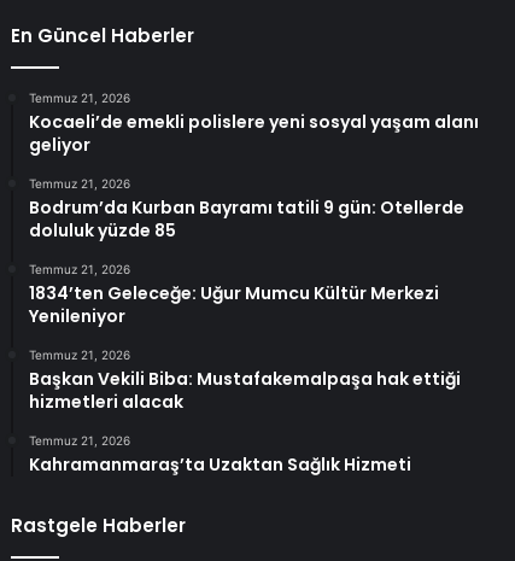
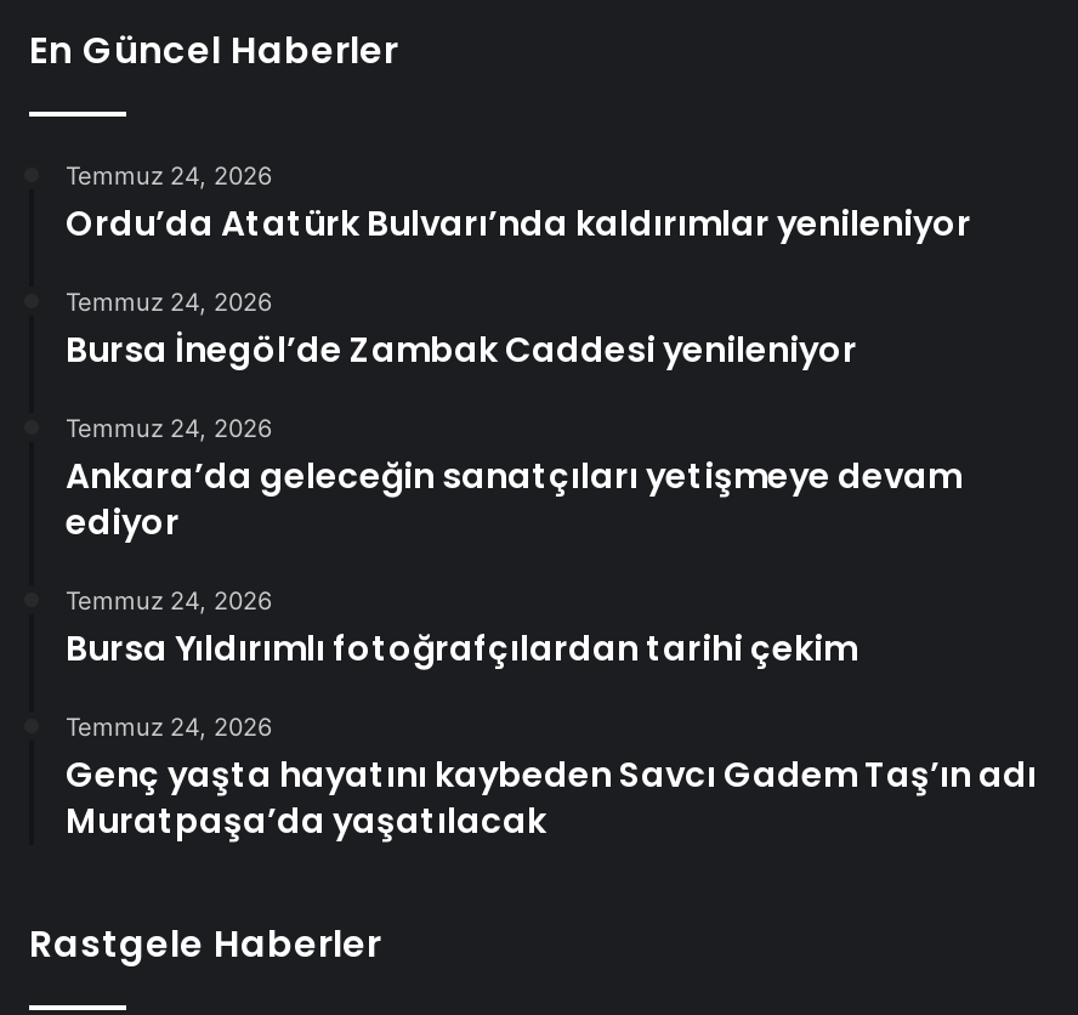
- Temmuz 21, 2026
- Kocaeli’de emekli polislere yeni sosyal yaşam alanı
- geliyor
+ Temmuz 24, 2026
+ Ordu’da Atatürk Bulvarı’nda kaldırımlar yenileniyor

- Temmuz 21, 2026
- Bodrum’da Kurban Bayramı tatili 9 gün: Otellerde
- doluluk yüzde 85
+ Temmuz 24, 2026
+ Bursa İnegöl’de Zambak Caddesi yenileniyor

- Temmuz 21, 2026
- 1834’ten Geleceğe: Uğur Mumcu Kültür Merkezi
- Yenileniyor
+ Temmuz 24, 2026
+ Ankara’da geleceğin sanatçıları yetişmeye devam
+ ediyor

- Temmuz 21, 2026
- Başkan Vekili Biba: Mustafakemalpaşa hak ettiği
- hizmetleri alacak
+ Temmuz 24, 2026
+ Bursa Yıldırımlı fotoğrafçılardan tarihi çekim

- Temmuz 21, 2026
- Kahramanmaraş’ta Uzaktan Sağlık Hizmeti
+ Temmuz 24, 2026
+ Genç yaşta hayatını kaybeden Savcı Gadem Taş’ın adı
+ Muratpaşa’da yaşatılacak
